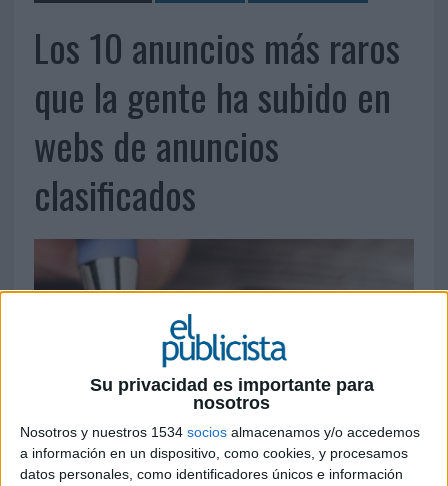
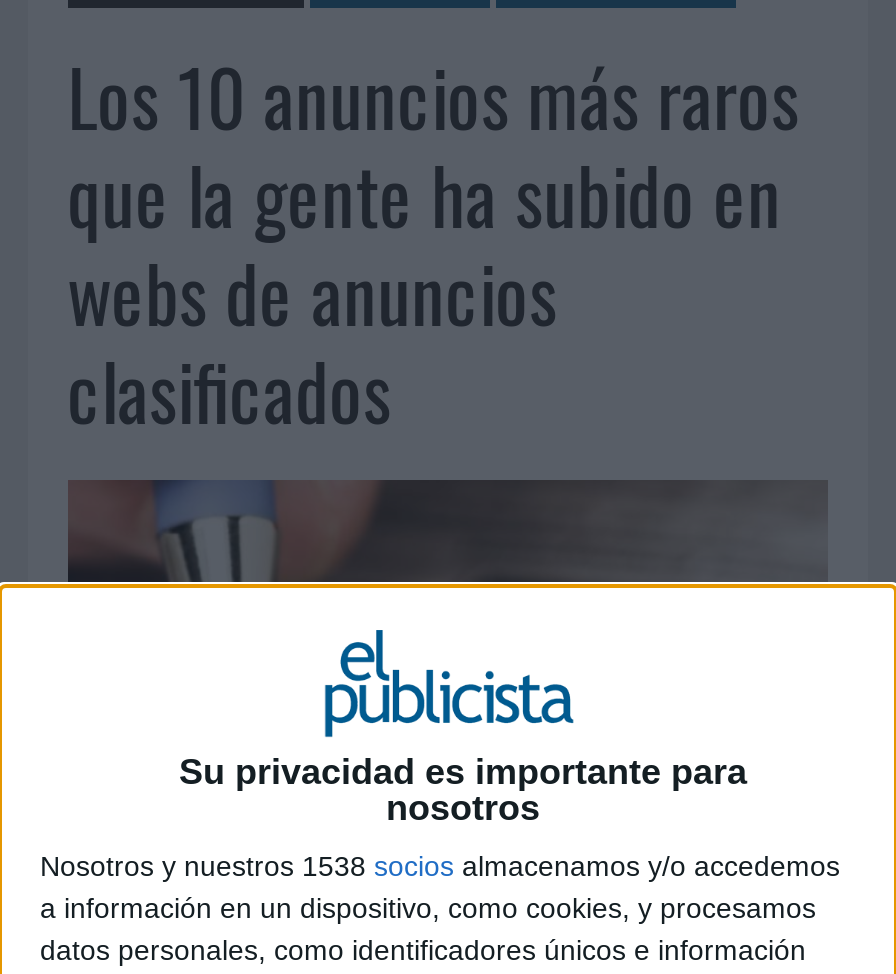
- Nosotros y nuestros 1534 socios almacenamos y/o accedemos
+ Nosotros y nuestros 1538 socios almacenamos y/o accedemos
